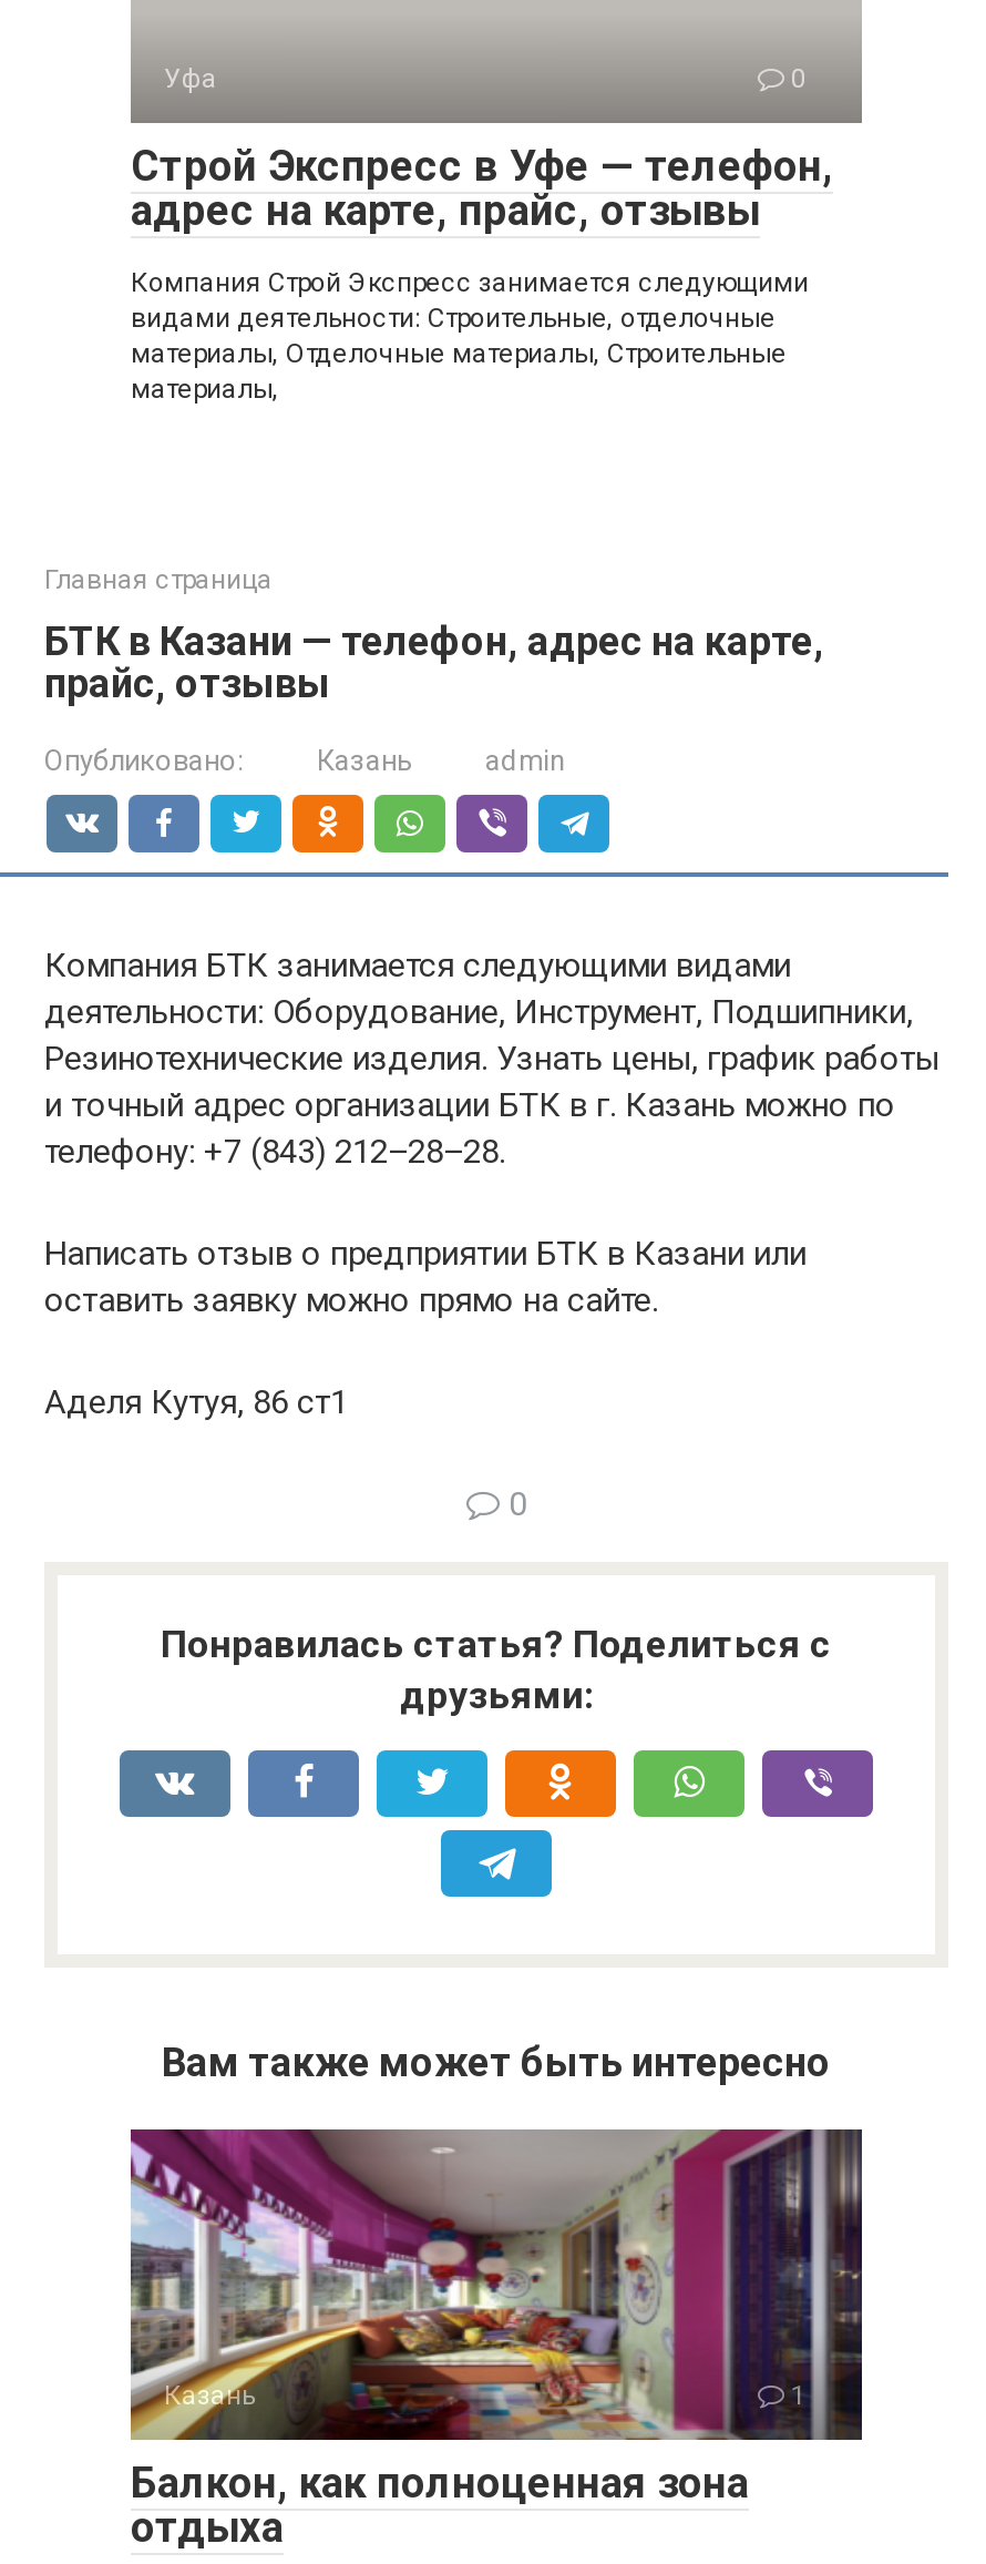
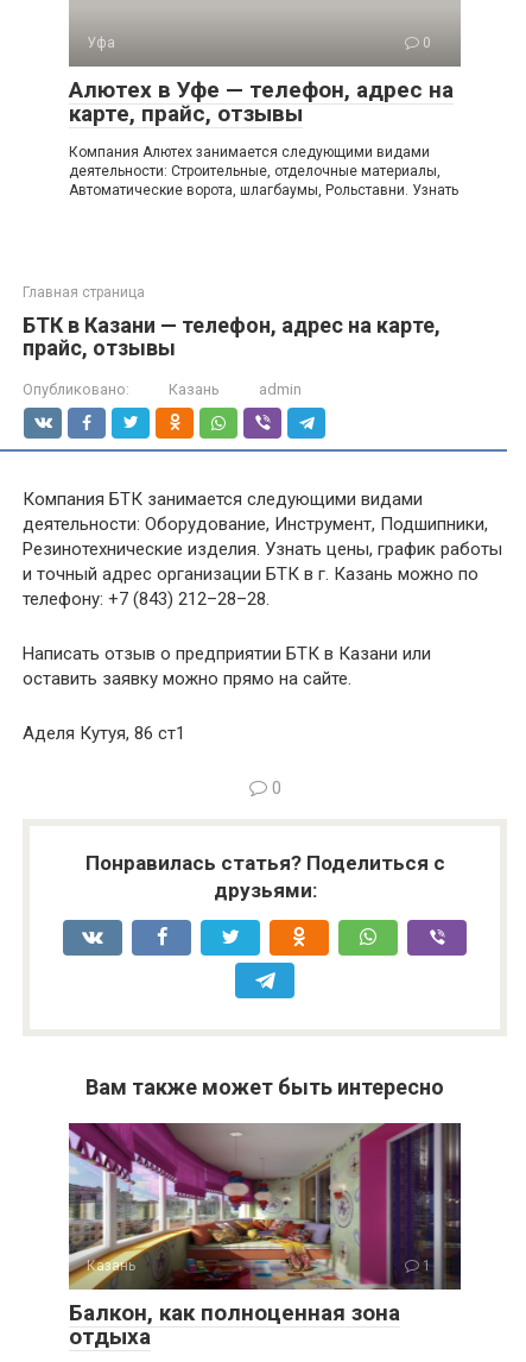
- Строй Экспресс в Уфе — телефон,
- адрес на карте, прайс, отзывы
+ Алютех в Уфе — телефон, адрес на
+ карте, прайс, отзывы

- Компания Строй Экспресс занимается следующими
- видами деятельности: Строительные, отделочные
- материалы, Отделочные материалы, Строительные
- материалы,
+ Компания Алютех занимается следующими видами
+ деятельности: Строительные, отделочные материалы,
+ Автоматические ворота, шлагбаумы, Рольставни. Узнать
